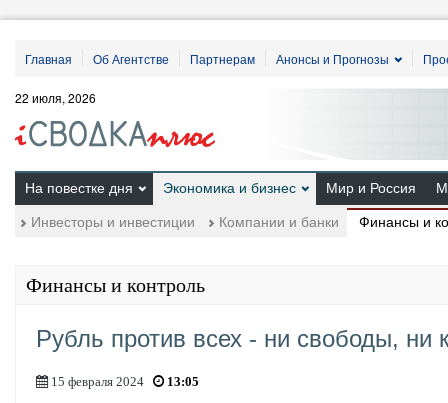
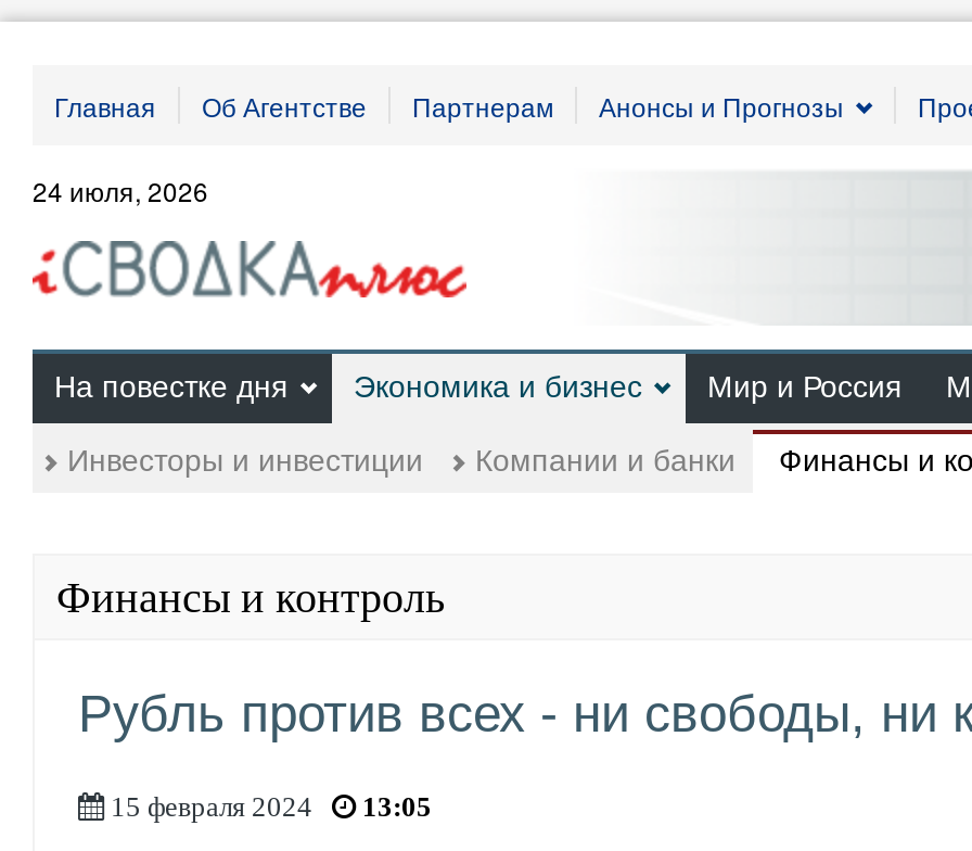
- 22 июля, 2026
+ 24 июля, 2026
